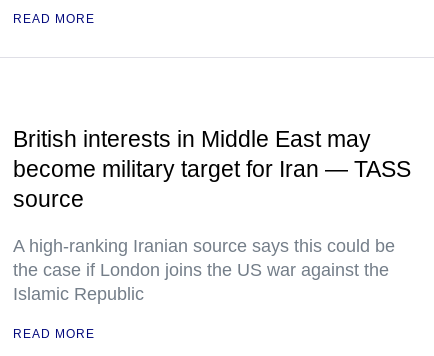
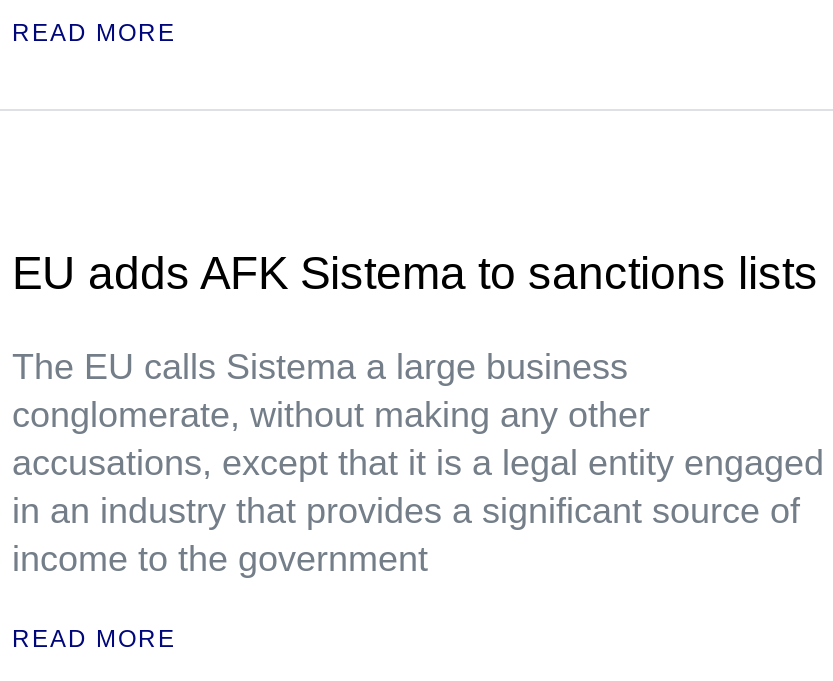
- British interests in Middle East may
- become military target for Iran — TASS
- source
+ EU adds AFK Sistema to sanctions lists

- A high-ranking Iranian source says this could be
- the case if London joins the US war against the
- Islamic Republic
+ The EU calls Sistema a large business
+ conglomerate, without making any other
+ accusations, except that it is a legal entity engaged
+ in an industry that provides a significant source of
+ income to the government
